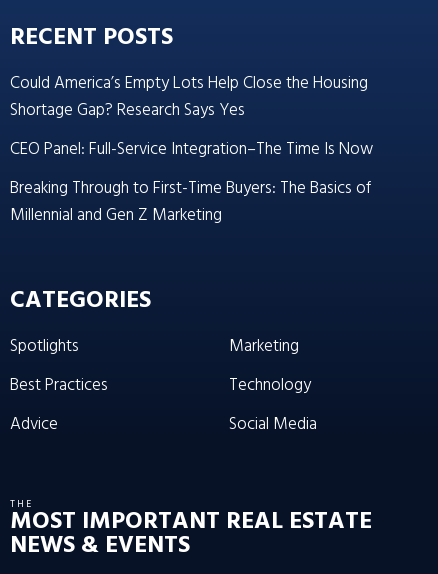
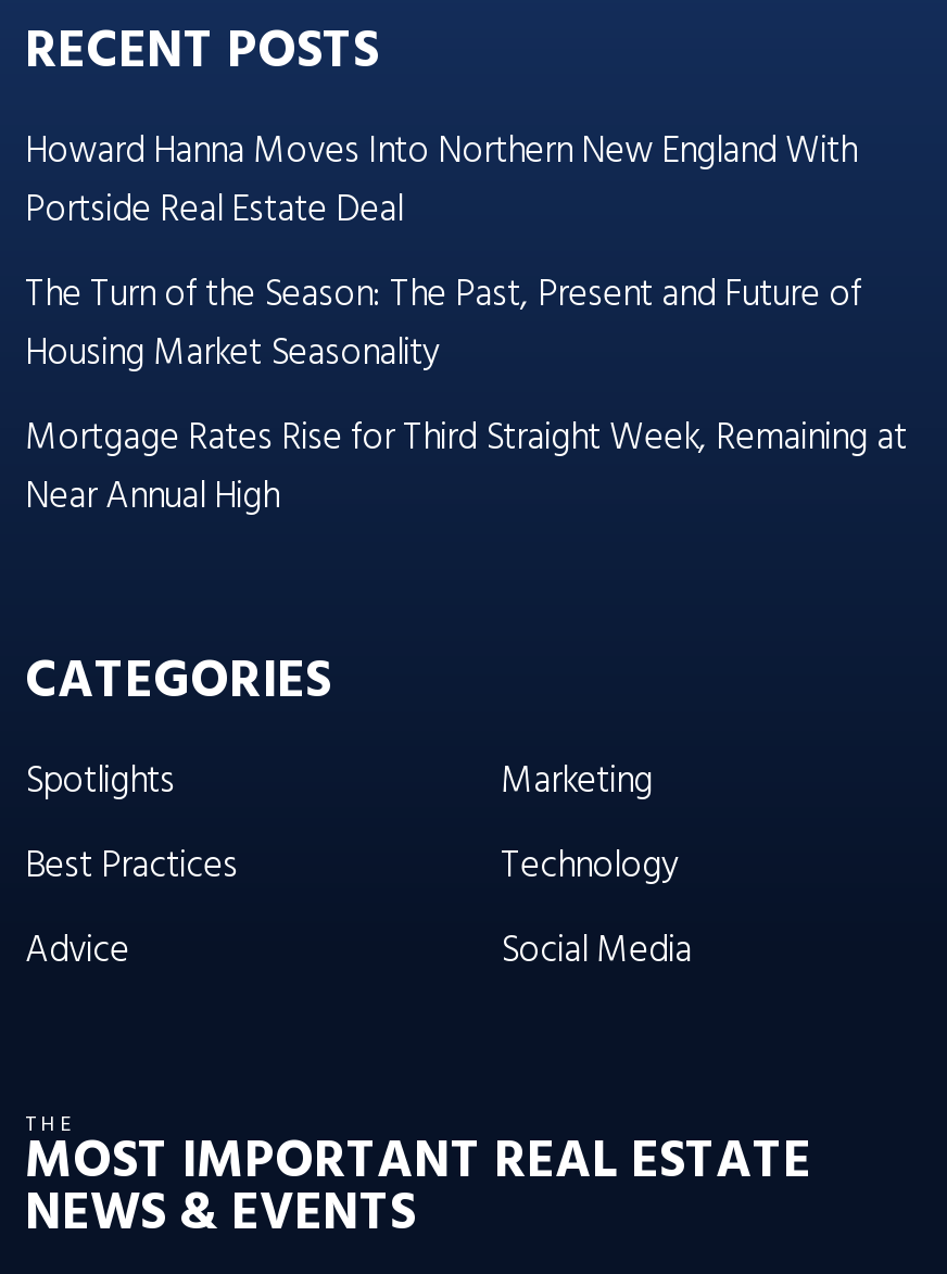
- Could America’s Empty Lots Help Close the Housing
- Shortage Gap? Research Says Yes
- CEO Panel: Full-Service Integration–The Time Is Now
- Breaking Through to First-Time Buyers: The Basics of
- Millennial and Gen Z Marketing
+ Howard Hanna Moves Into Northern New England With
+ Portside Real Estate Deal
+ The Turn of the Season: The Past, Present and Future of
+ Housing Market Seasonality
+ Mortgage Rates Rise for Third Straight Week, Remaining at
+ Near Annual High
